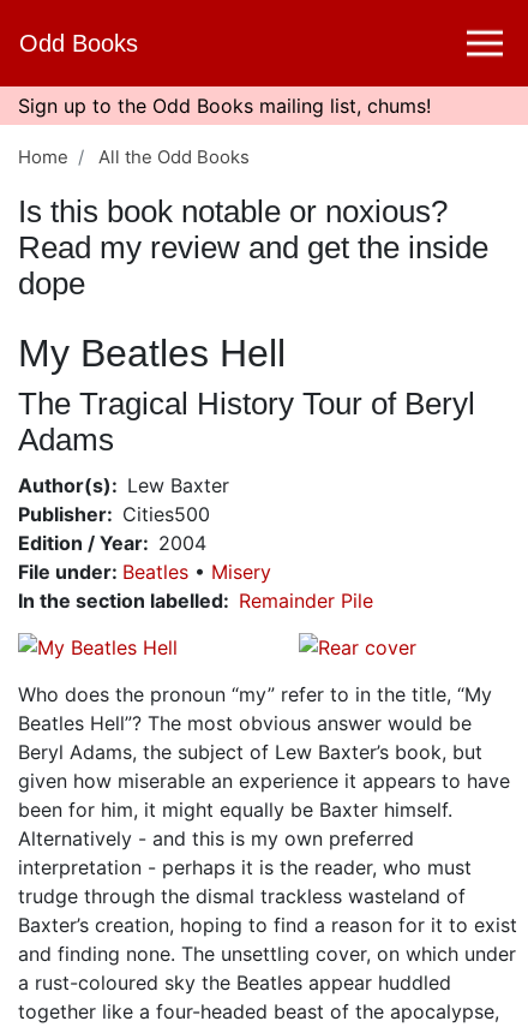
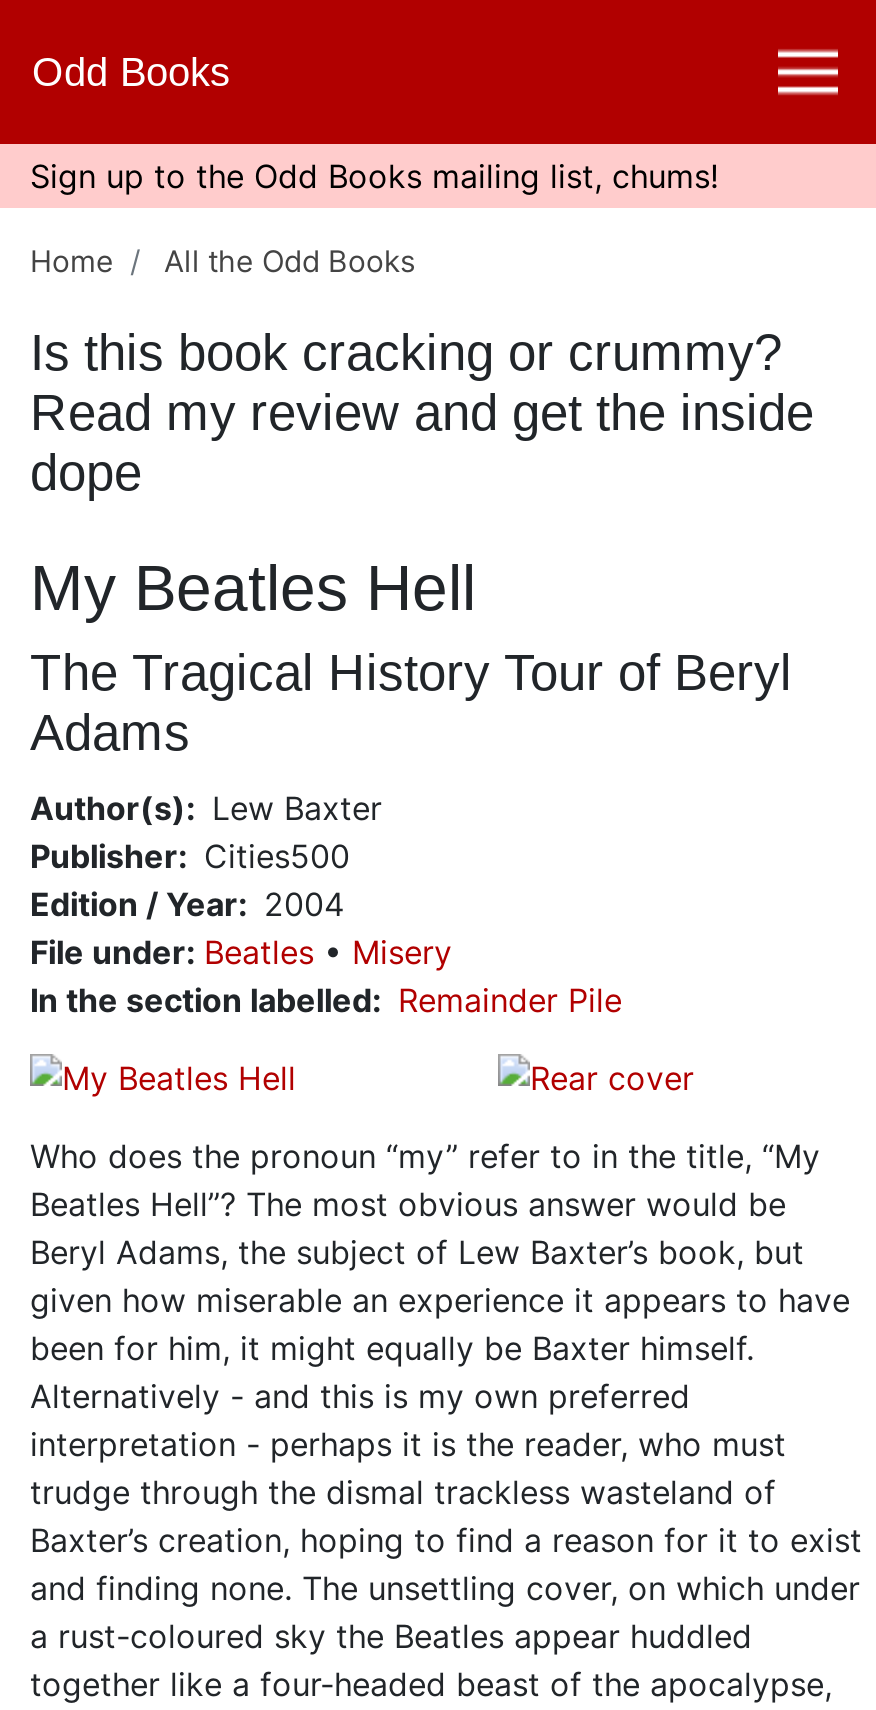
- Is this book notable or noxious?
+ Is this book cracking or crummy?
